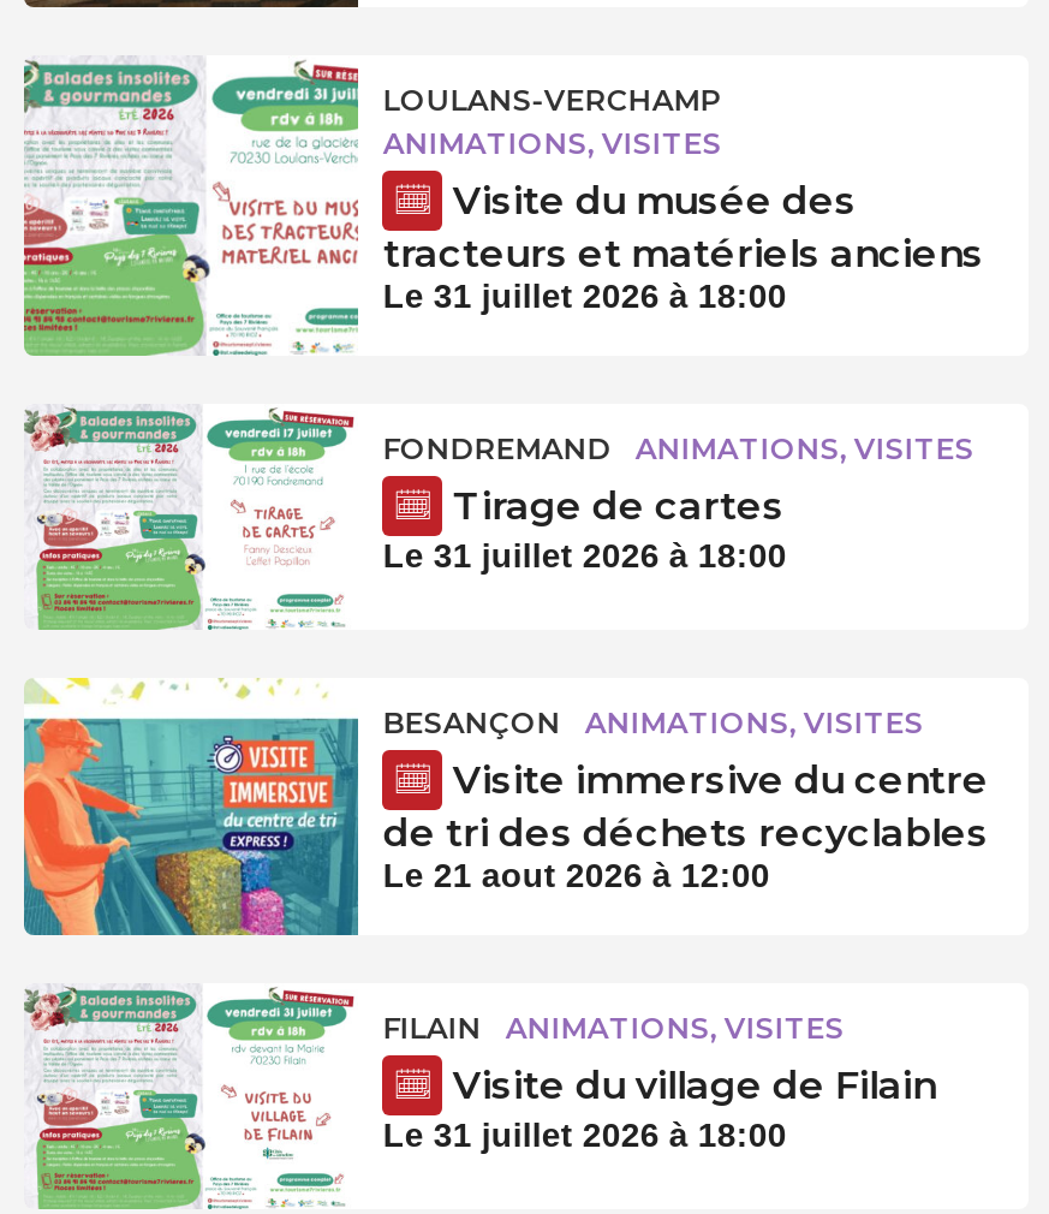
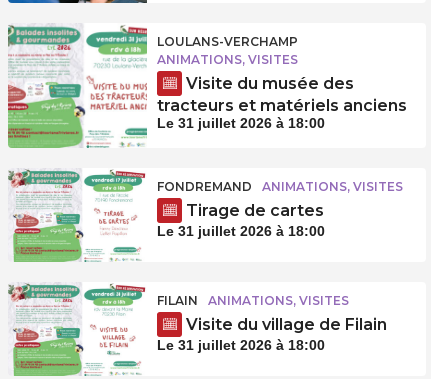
- [image]
- BESANÇON
- ANIMATIONS, VISITES
- Visite immersive du centre
- de tri des déchets recyclables
- Le 21 aout 2026 à 12:00
